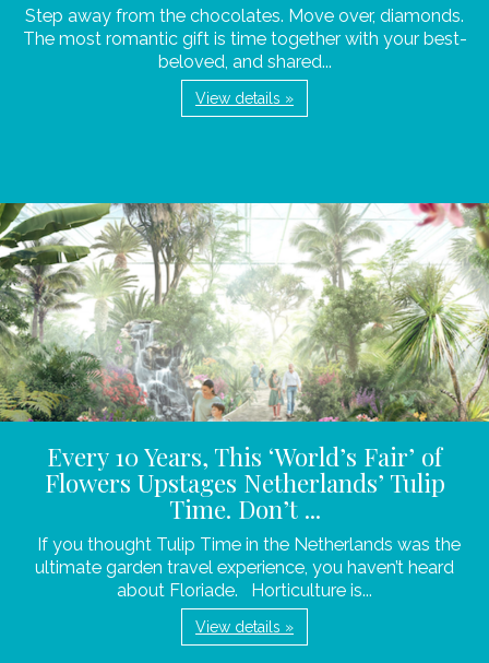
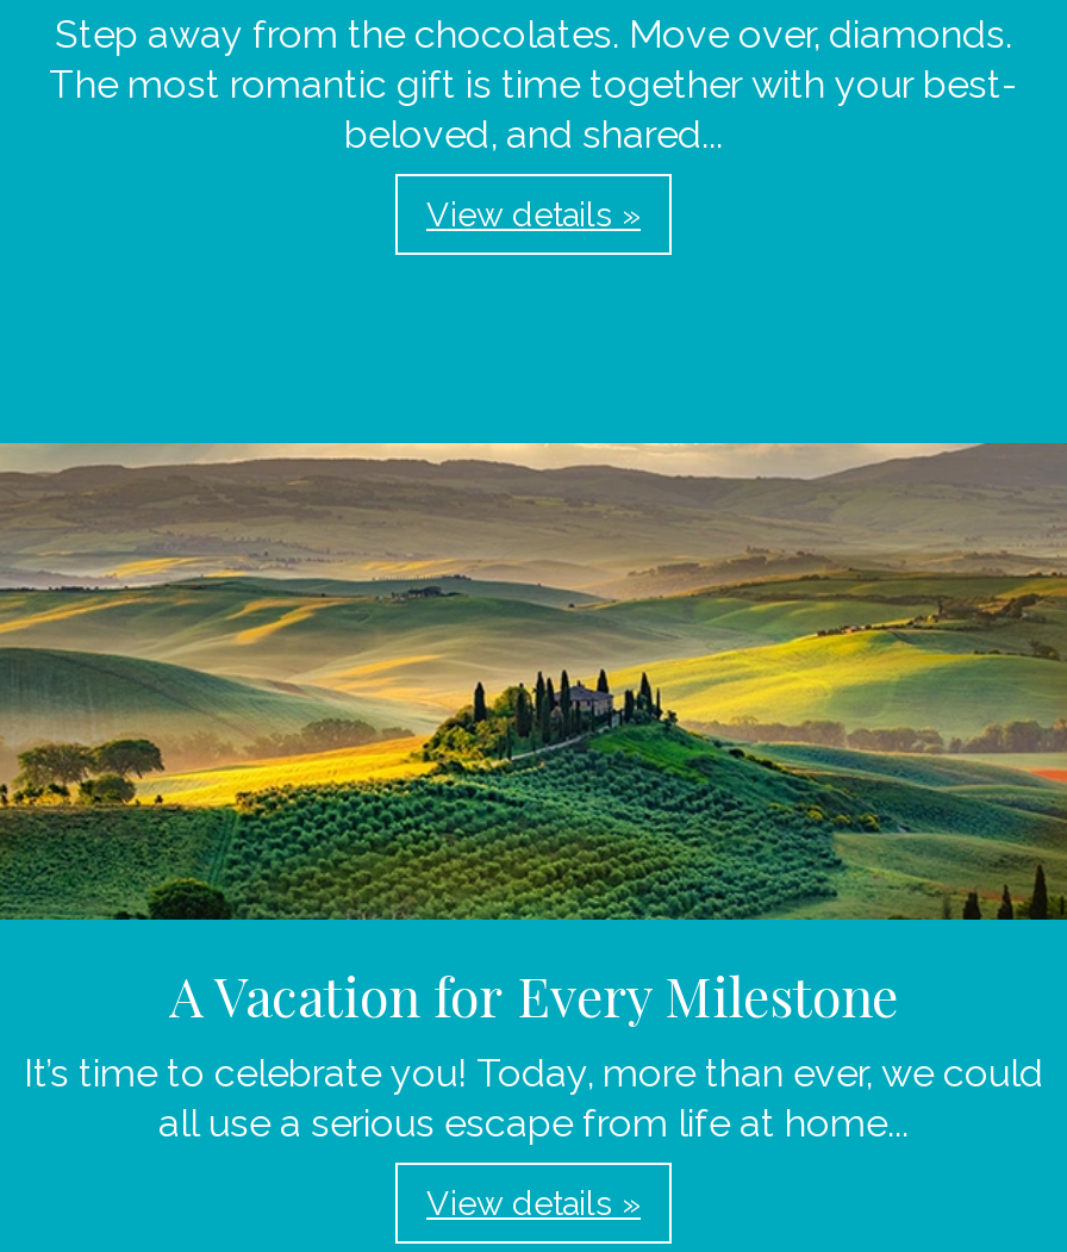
- [image]
- Every 10 Years, This ‘World’s Fair’ of
- Flowers Upstages Netherlands’ Tulip
- Time. Don’t ...
- If you thought Tulip Time in the Netherlands was the
- ultimate garden travel experience, you haven’t heard
- about Floriade. Horticulture is...
+ [image]
+ A Vacation for Every Milestone
+ It’s time to celebrate you! Today, more than ever, we could
+ all use a serious escape from life at home...
